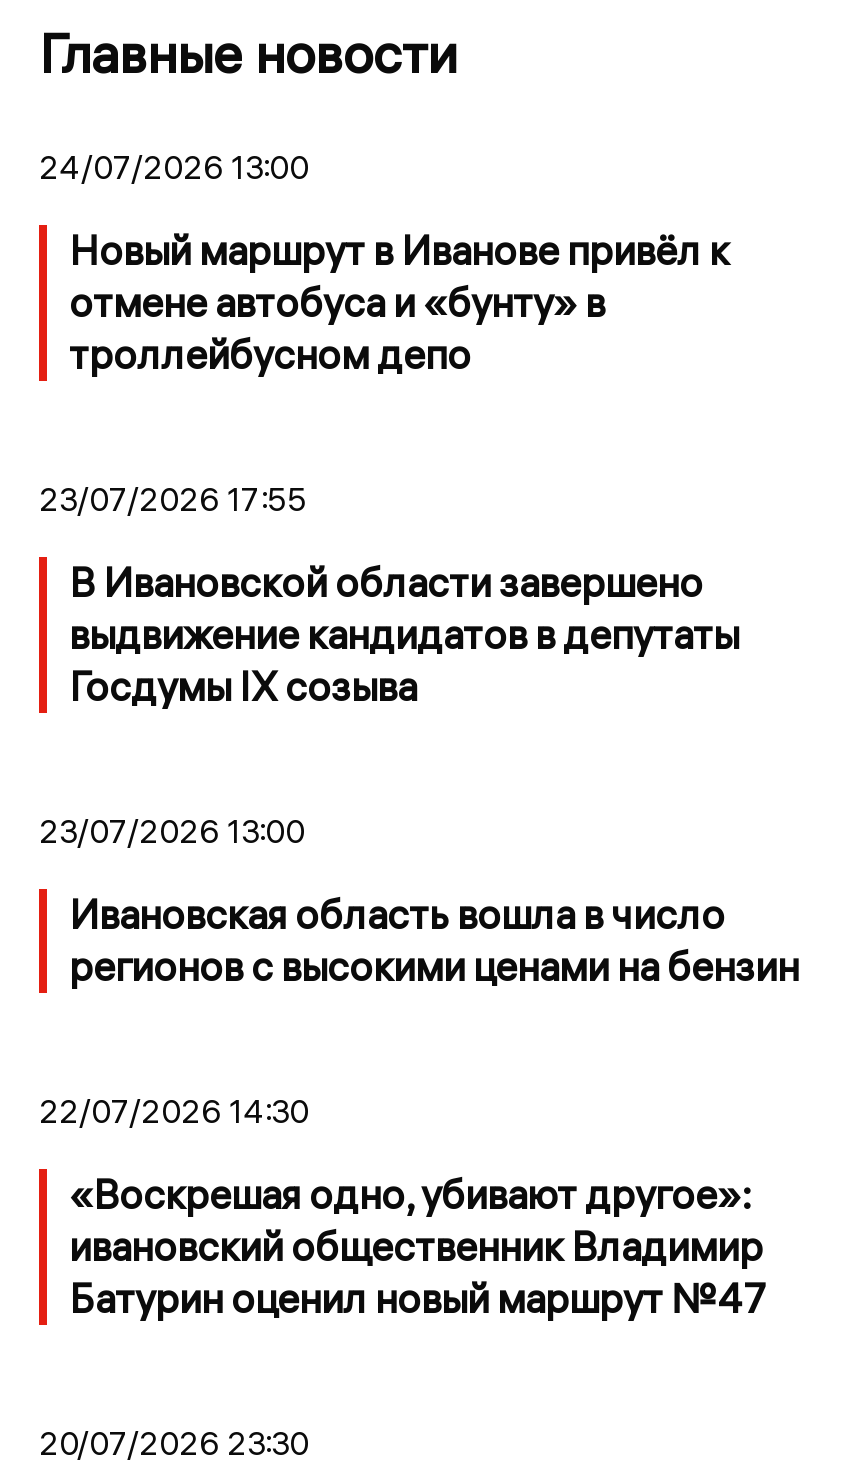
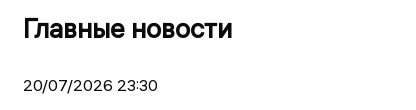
- 24/07/2026 13:00
- Новый маршрут в Иванове привёл к
- отмене автобуса и «бунту» в
- троллейбусном депо
- 23/07/2026 17:55
- В Ивановской области завершено
- выдвижение кандидатов в депутаты
- Госдумы IX созыва
- 23/07/2026 13:00
- Ивановская область вошла в число
- регионов с высокими ценами на бензин
- 22/07/2026 14:30
- «Воскрешая одно, убивают другое»:
- ивановский общественник Владимир
- Батурин оценил новый маршрут №47
